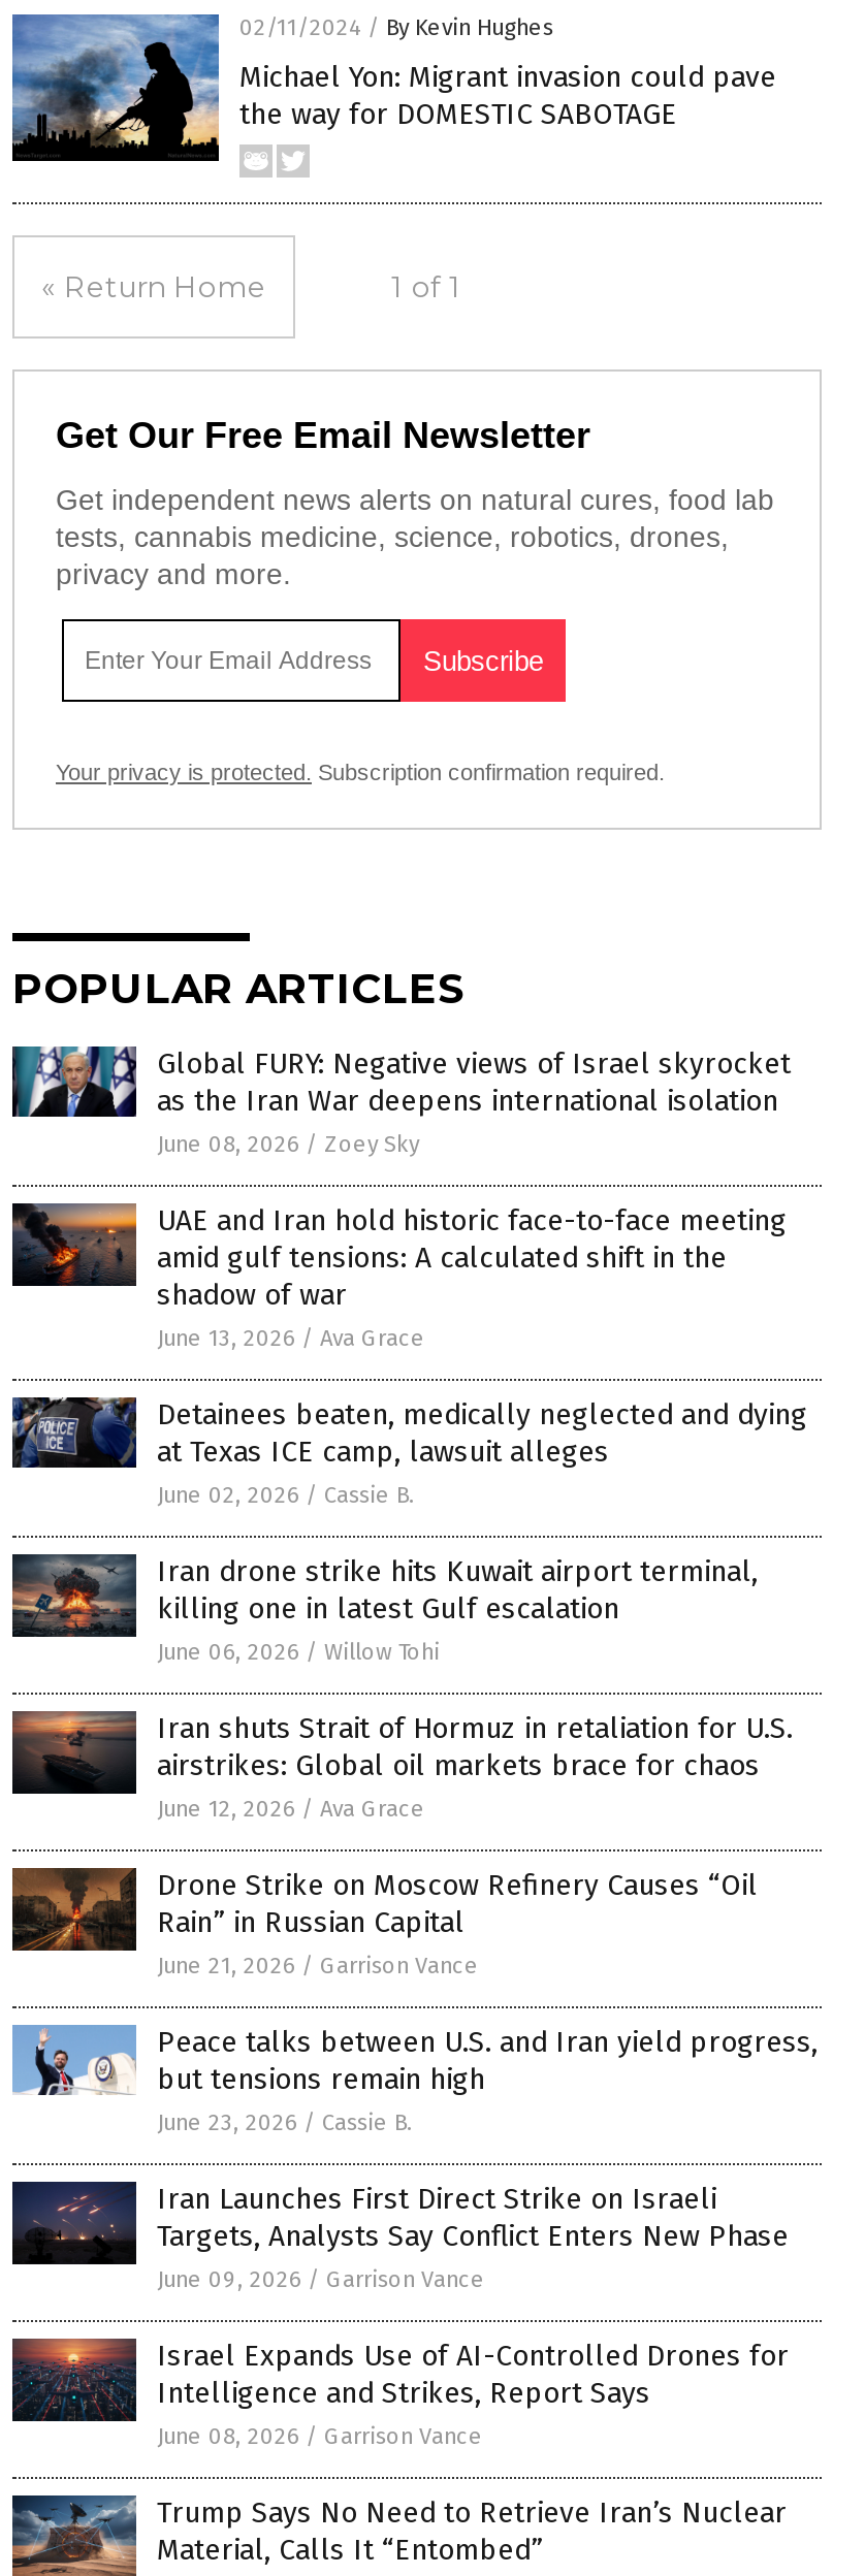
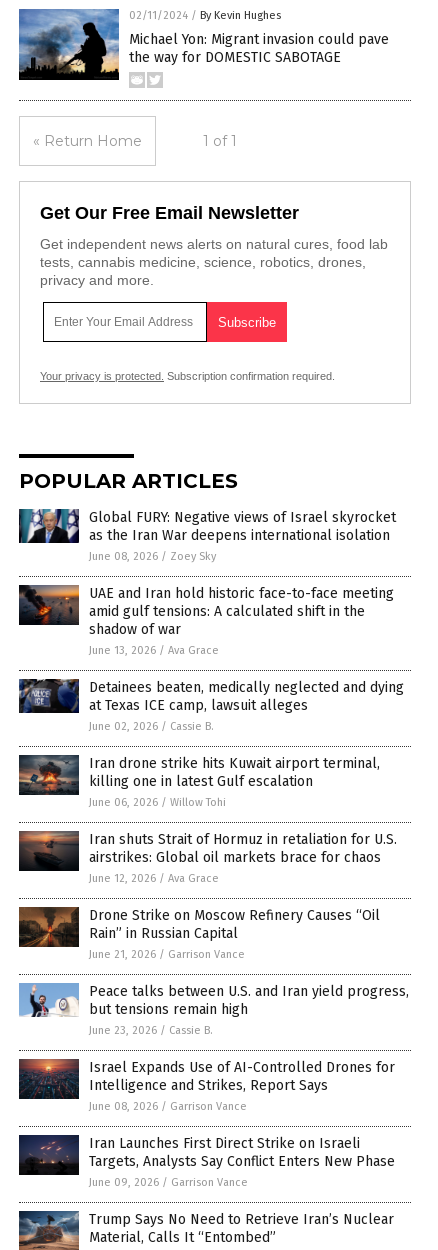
moved down: [image] | Iran Launches First Direct Strike on Israeli | Targets, Analysts Say Conflict Enters New Phase | June 09, 2026 / Garrison Vance

moved up: [image] | Israel Expands Use of AI-Controlled Drones for | Intelligence and Strikes, Report Says | June 08, 2026 / Garrison Vance
